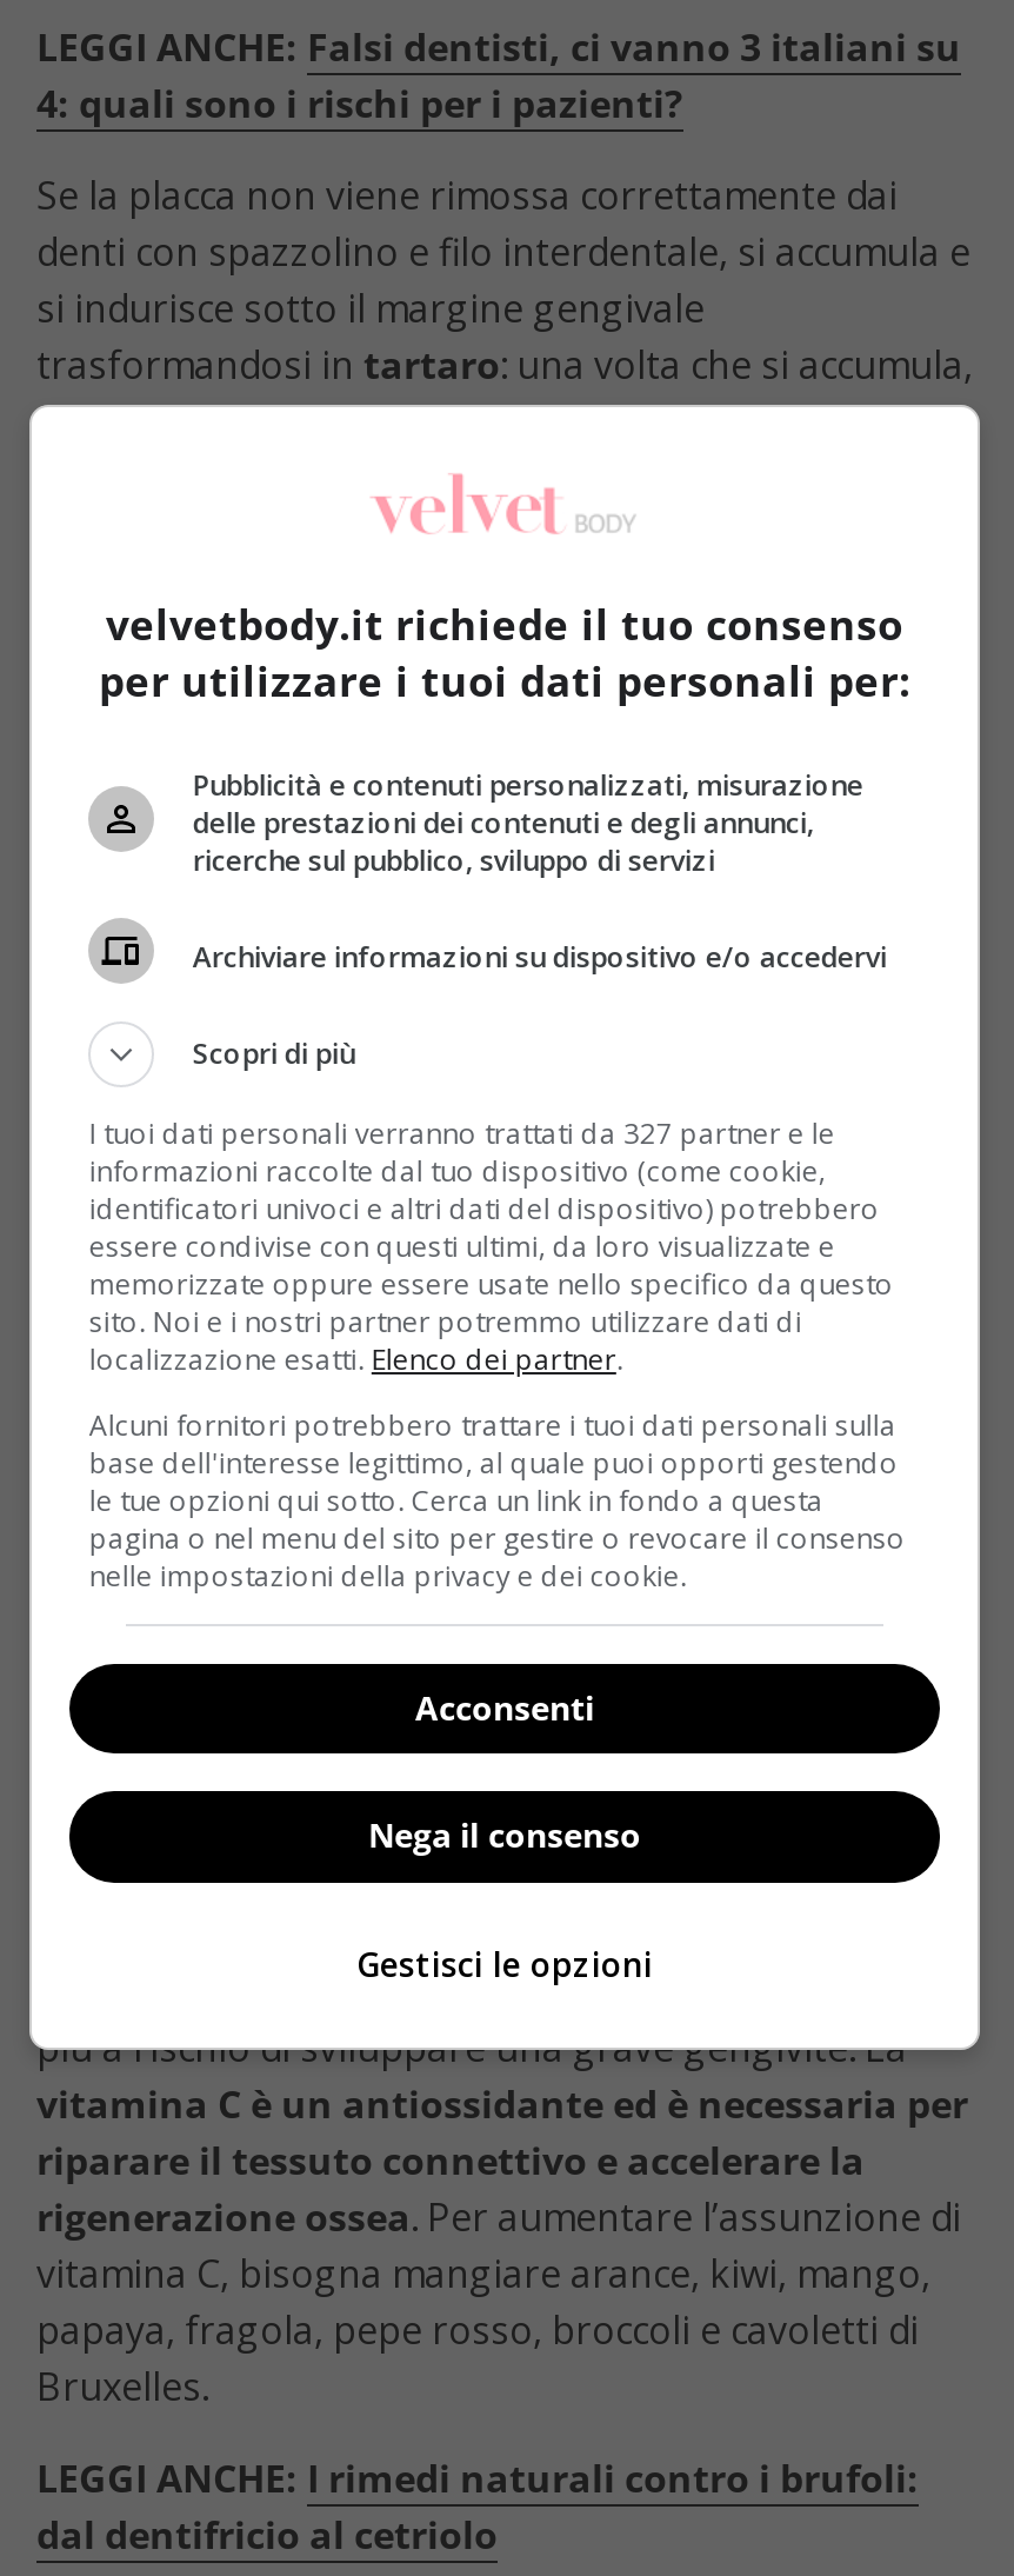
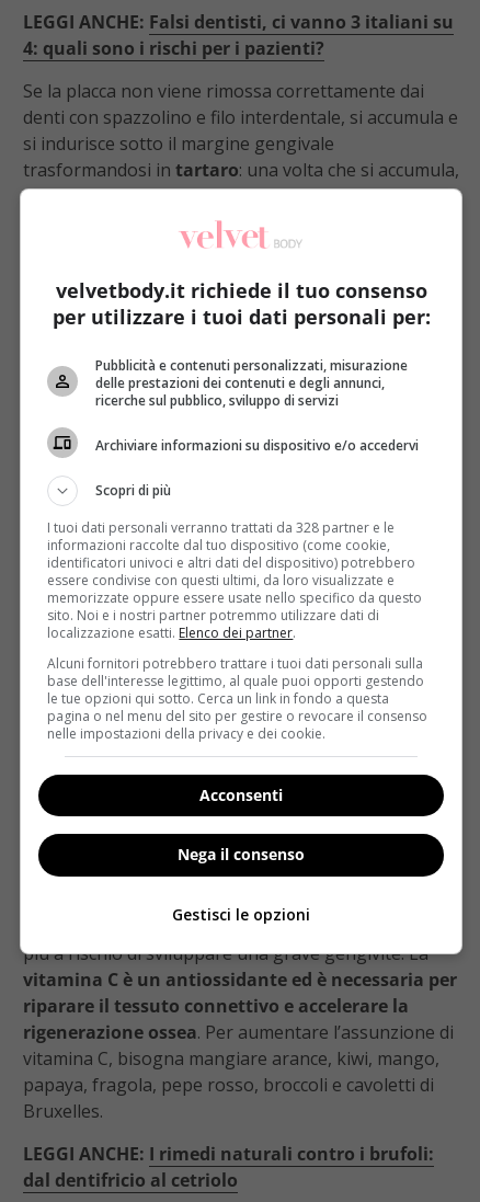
- I tuoi dati personali verranno trattati da 327 partner e le
+ I tuoi dati personali verranno trattati da 328 partner e le
